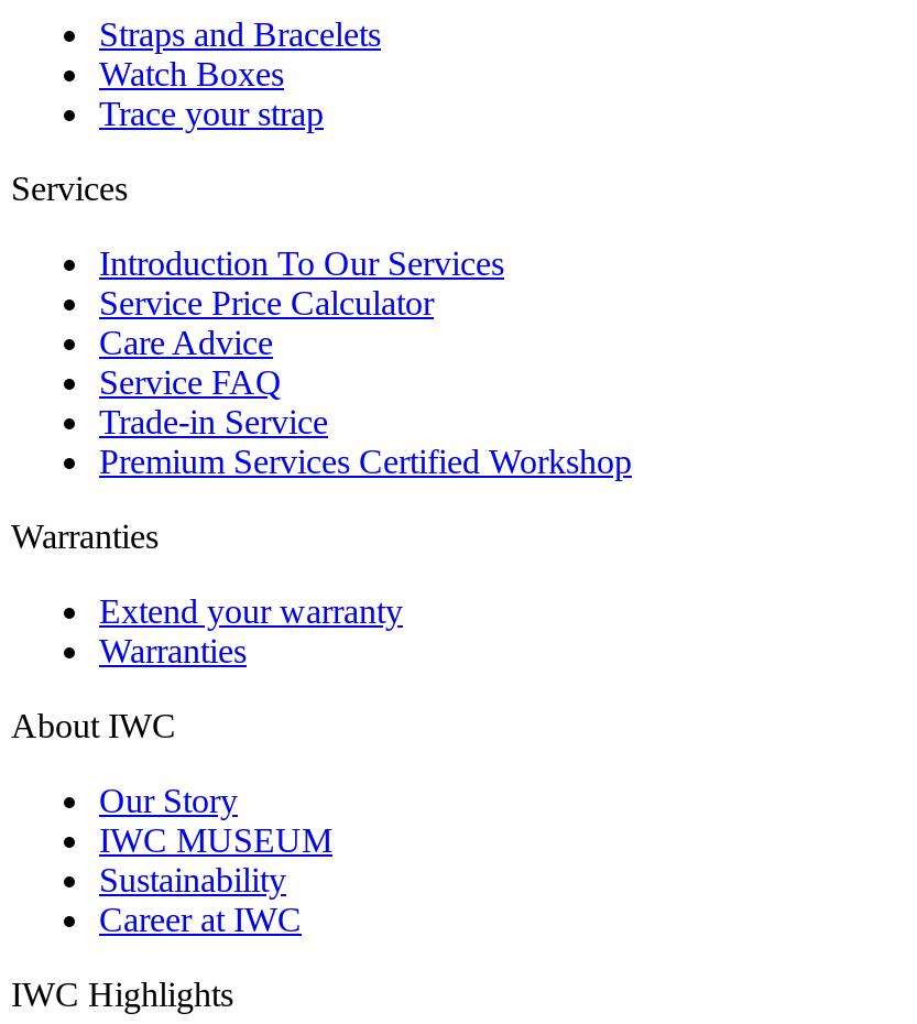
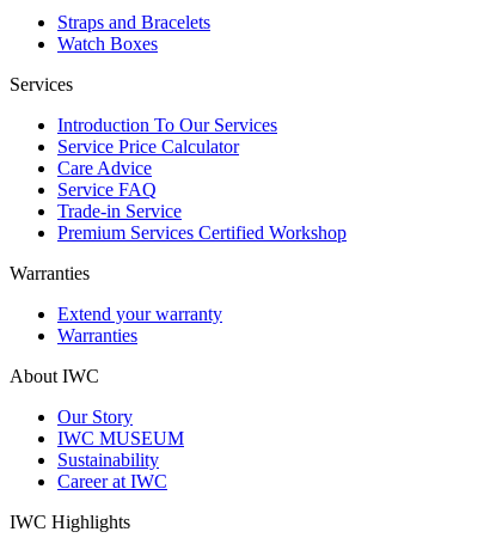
- Trace your strap
